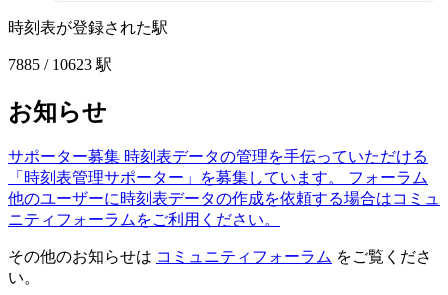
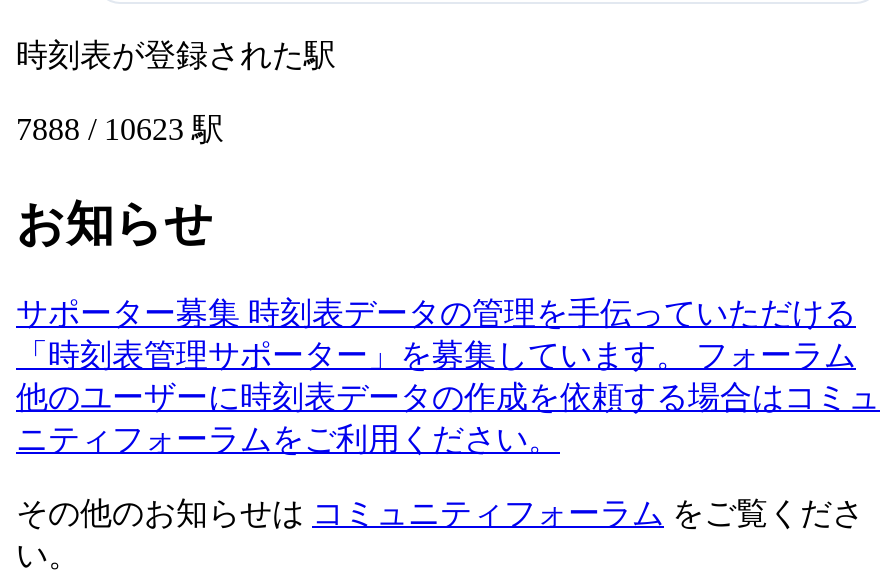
- 7885 / 10623 駅
+ 7888 / 10623 駅
